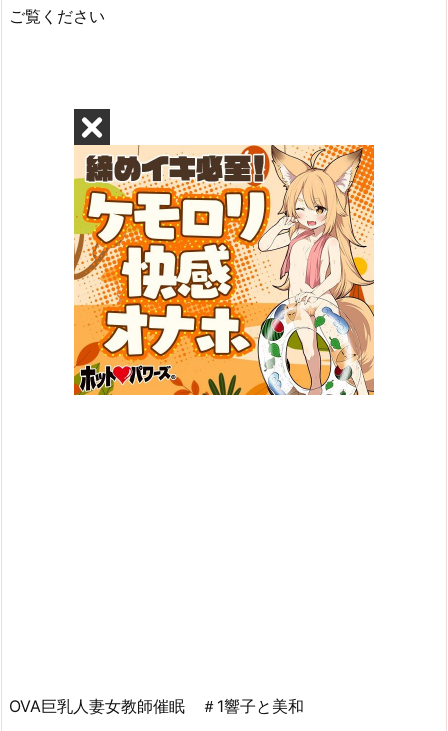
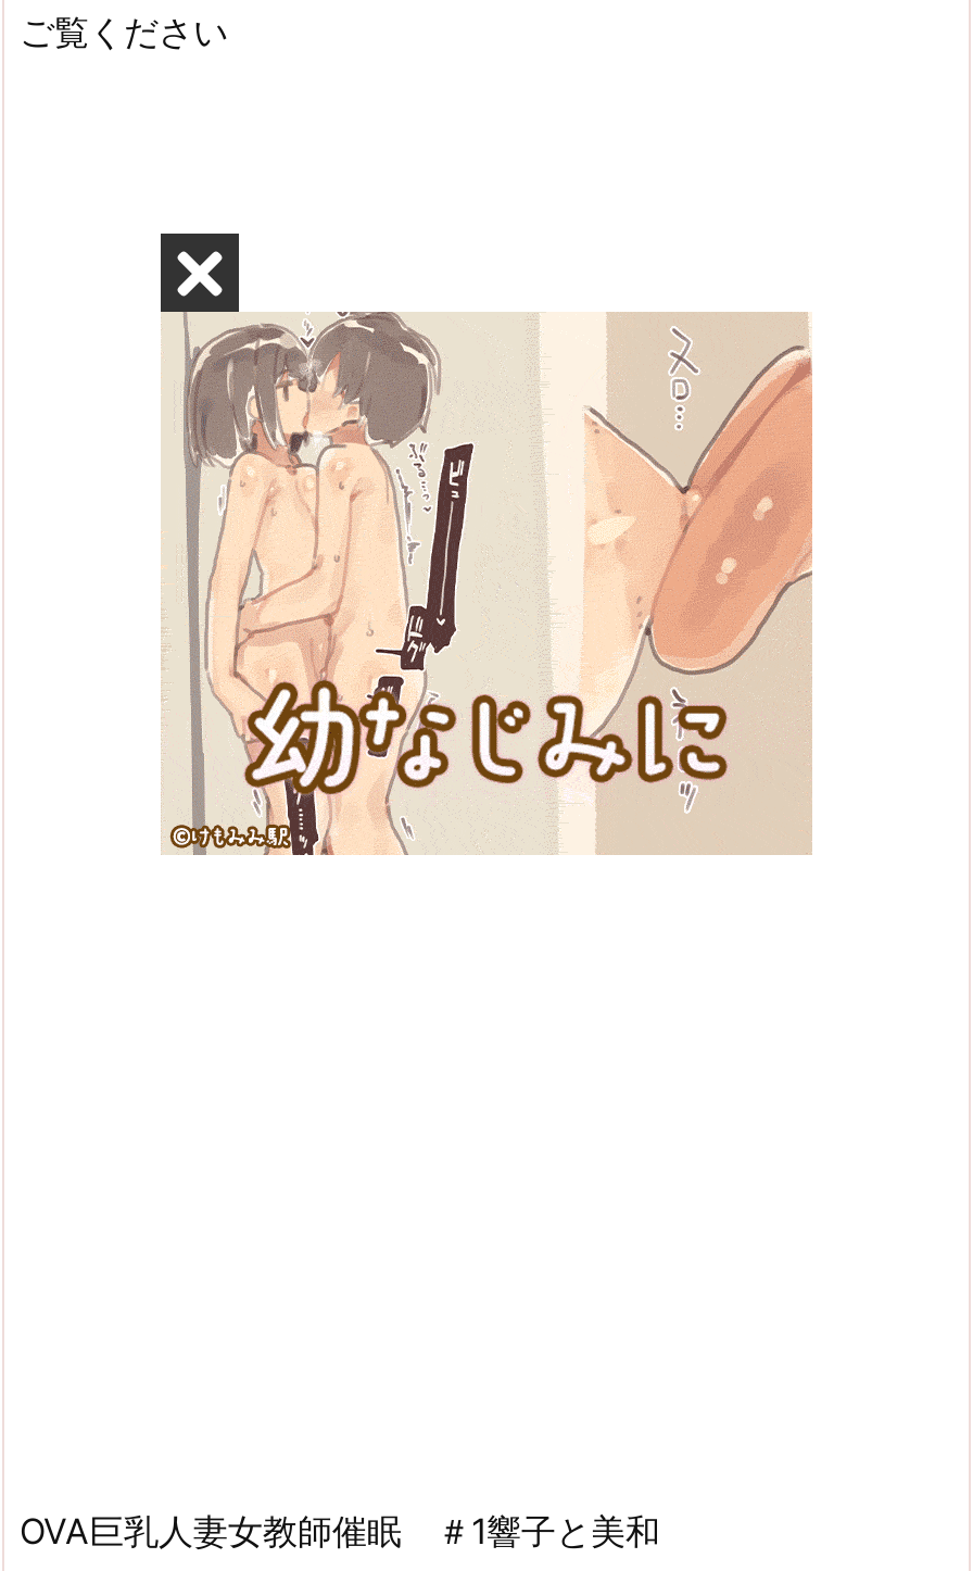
- [image]
+ [image]
